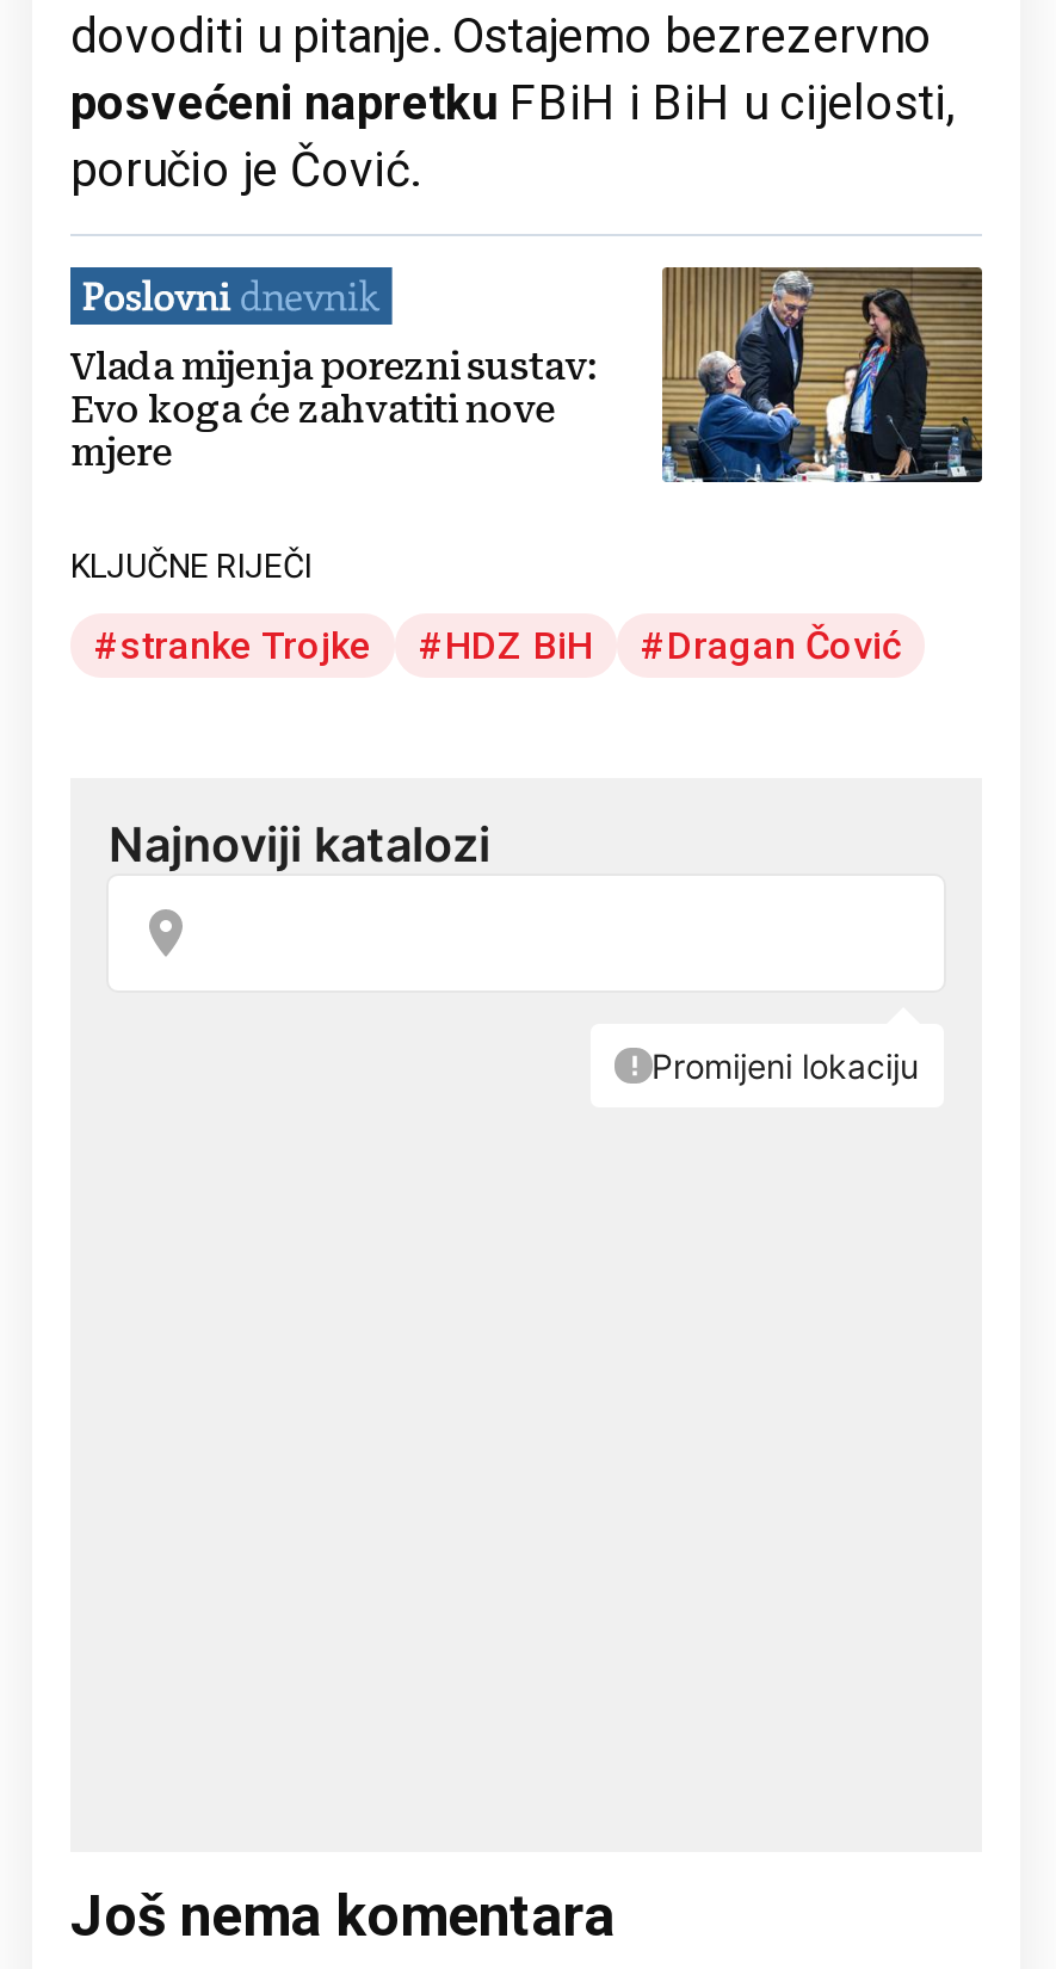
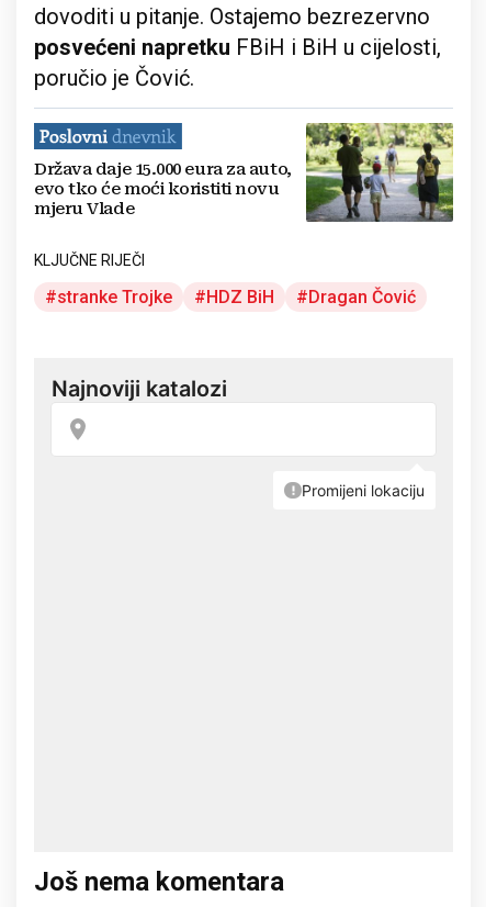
- [image]
- Vlada mijenja porezni sustav:
- Evo koga će zahvatiti nove
- mjere
+ [image]
+ Država daje 15.000 eura za auto,
+ evo tko će moći koristiti novu
+ mjeru Vlade
